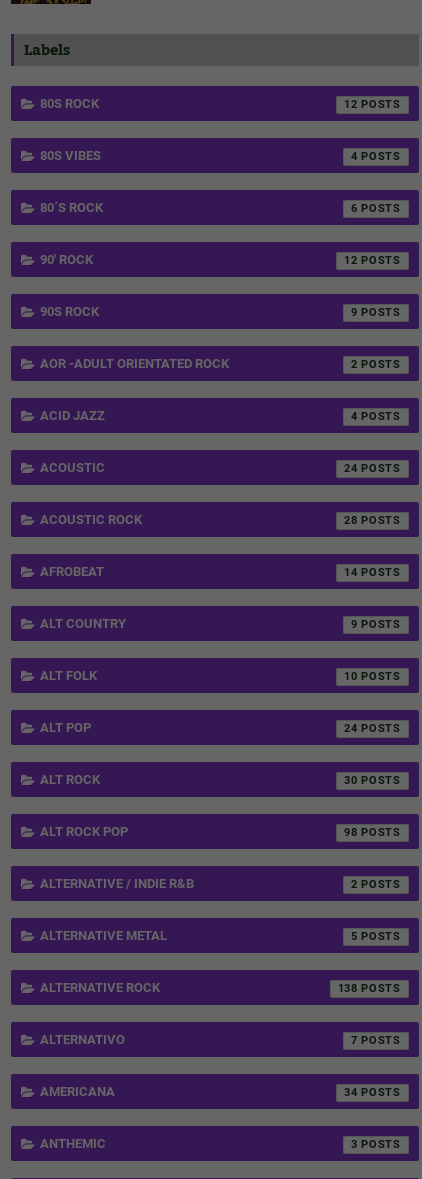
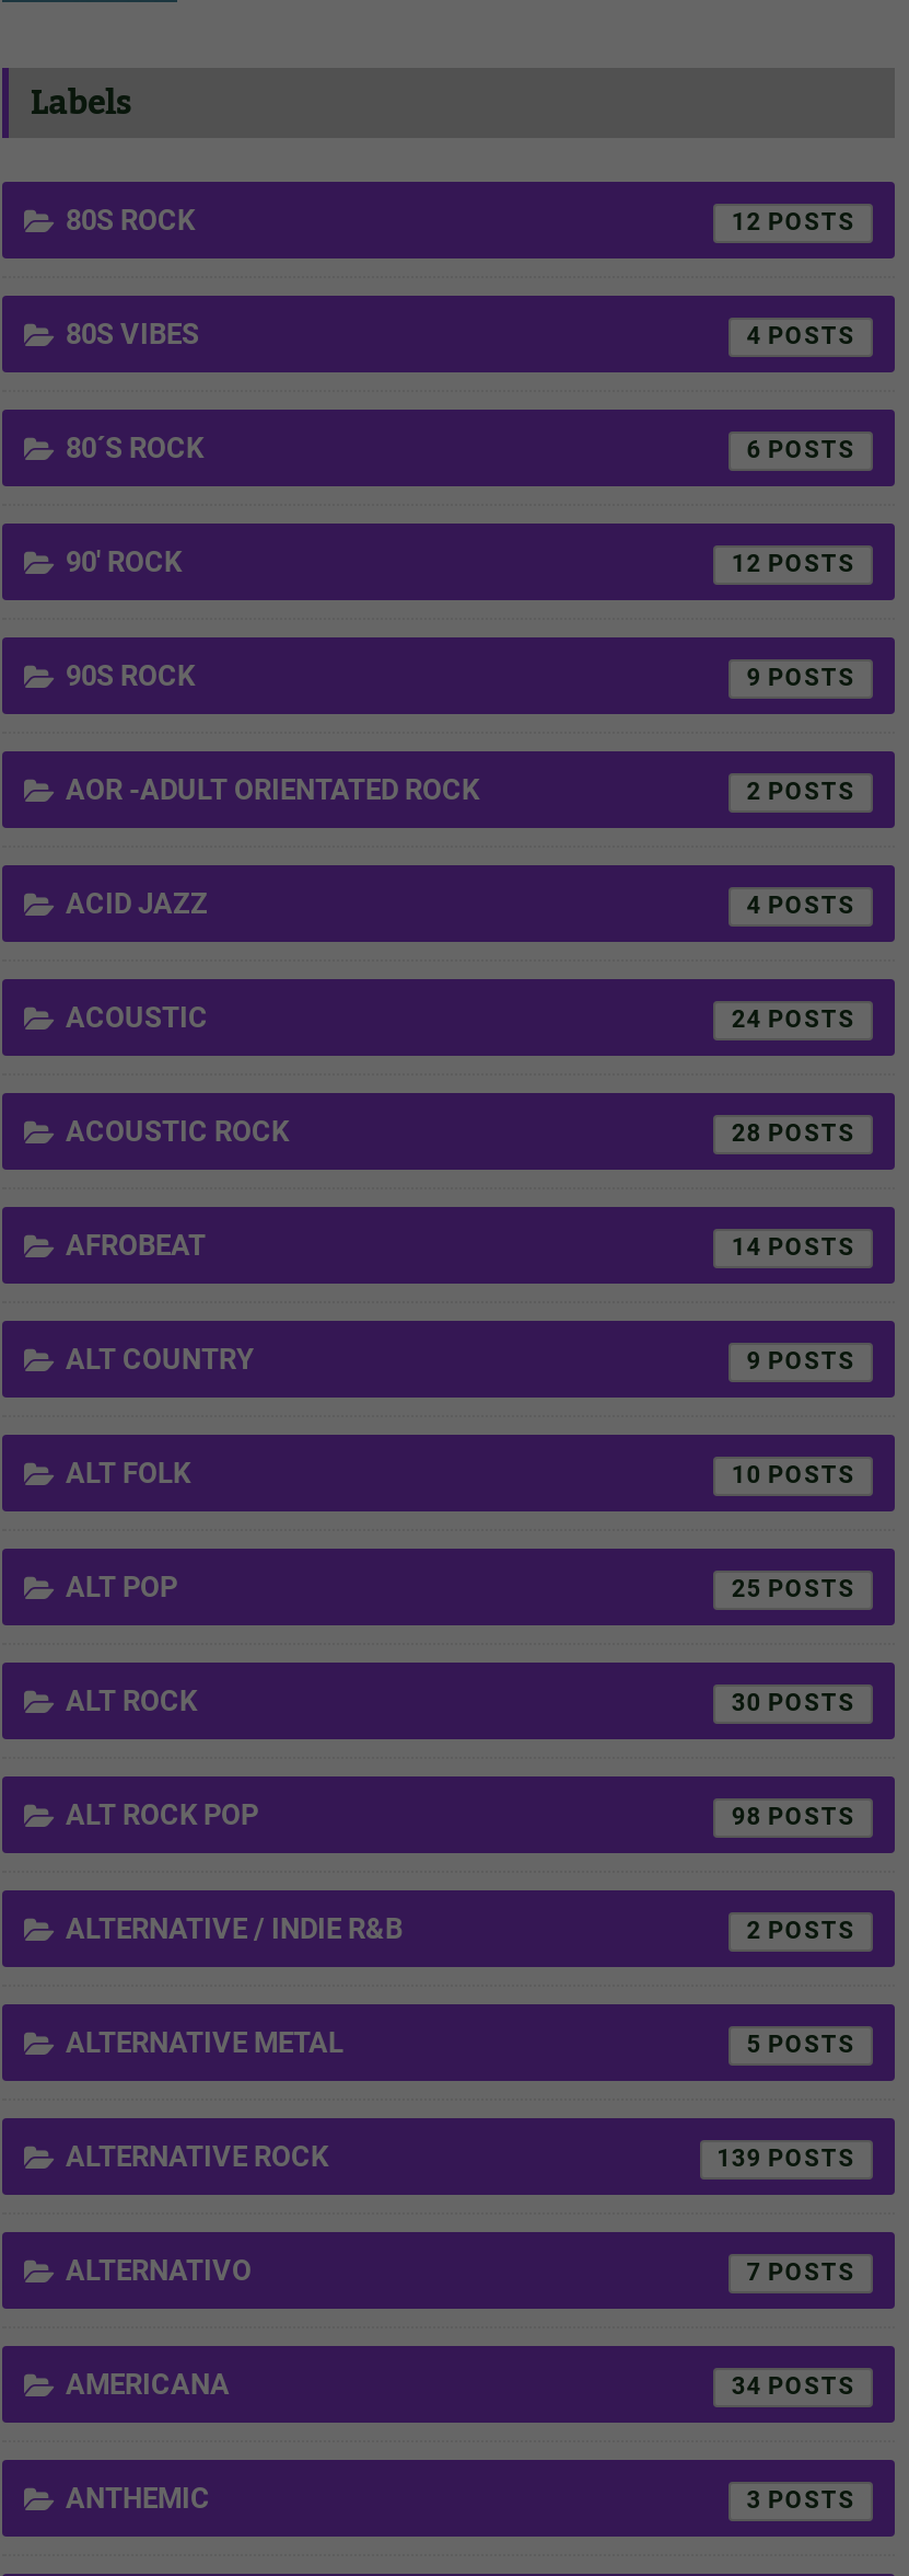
- 24
+ 25

- 138
+ 139
